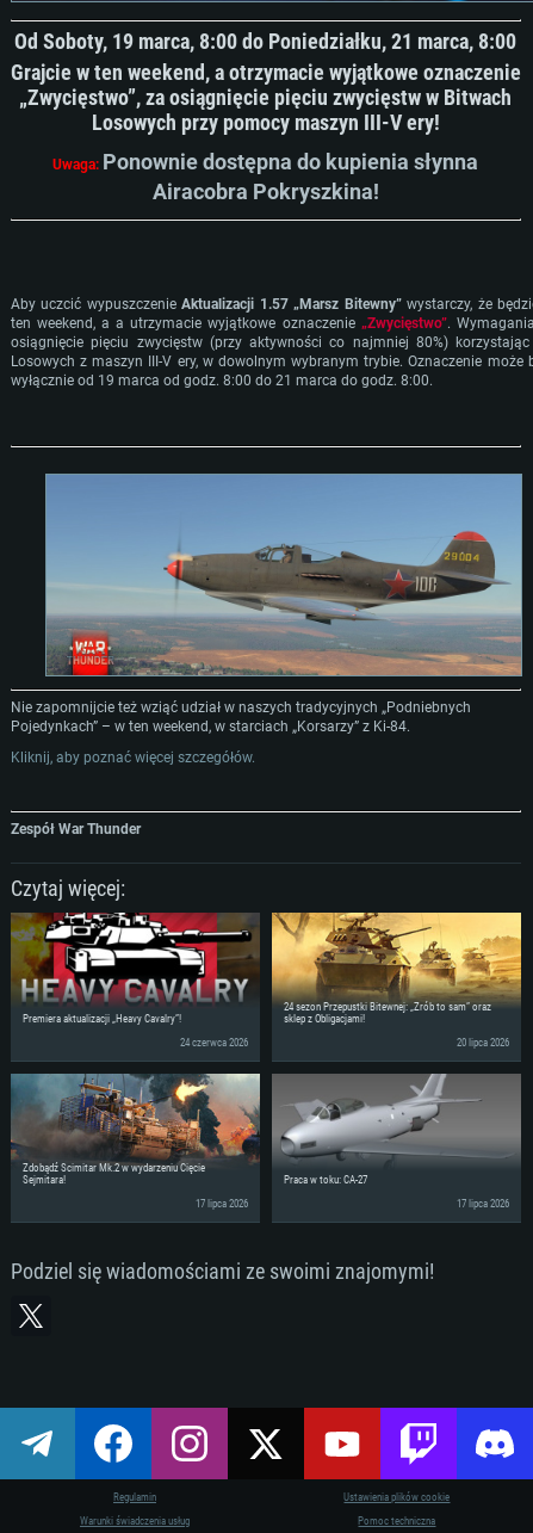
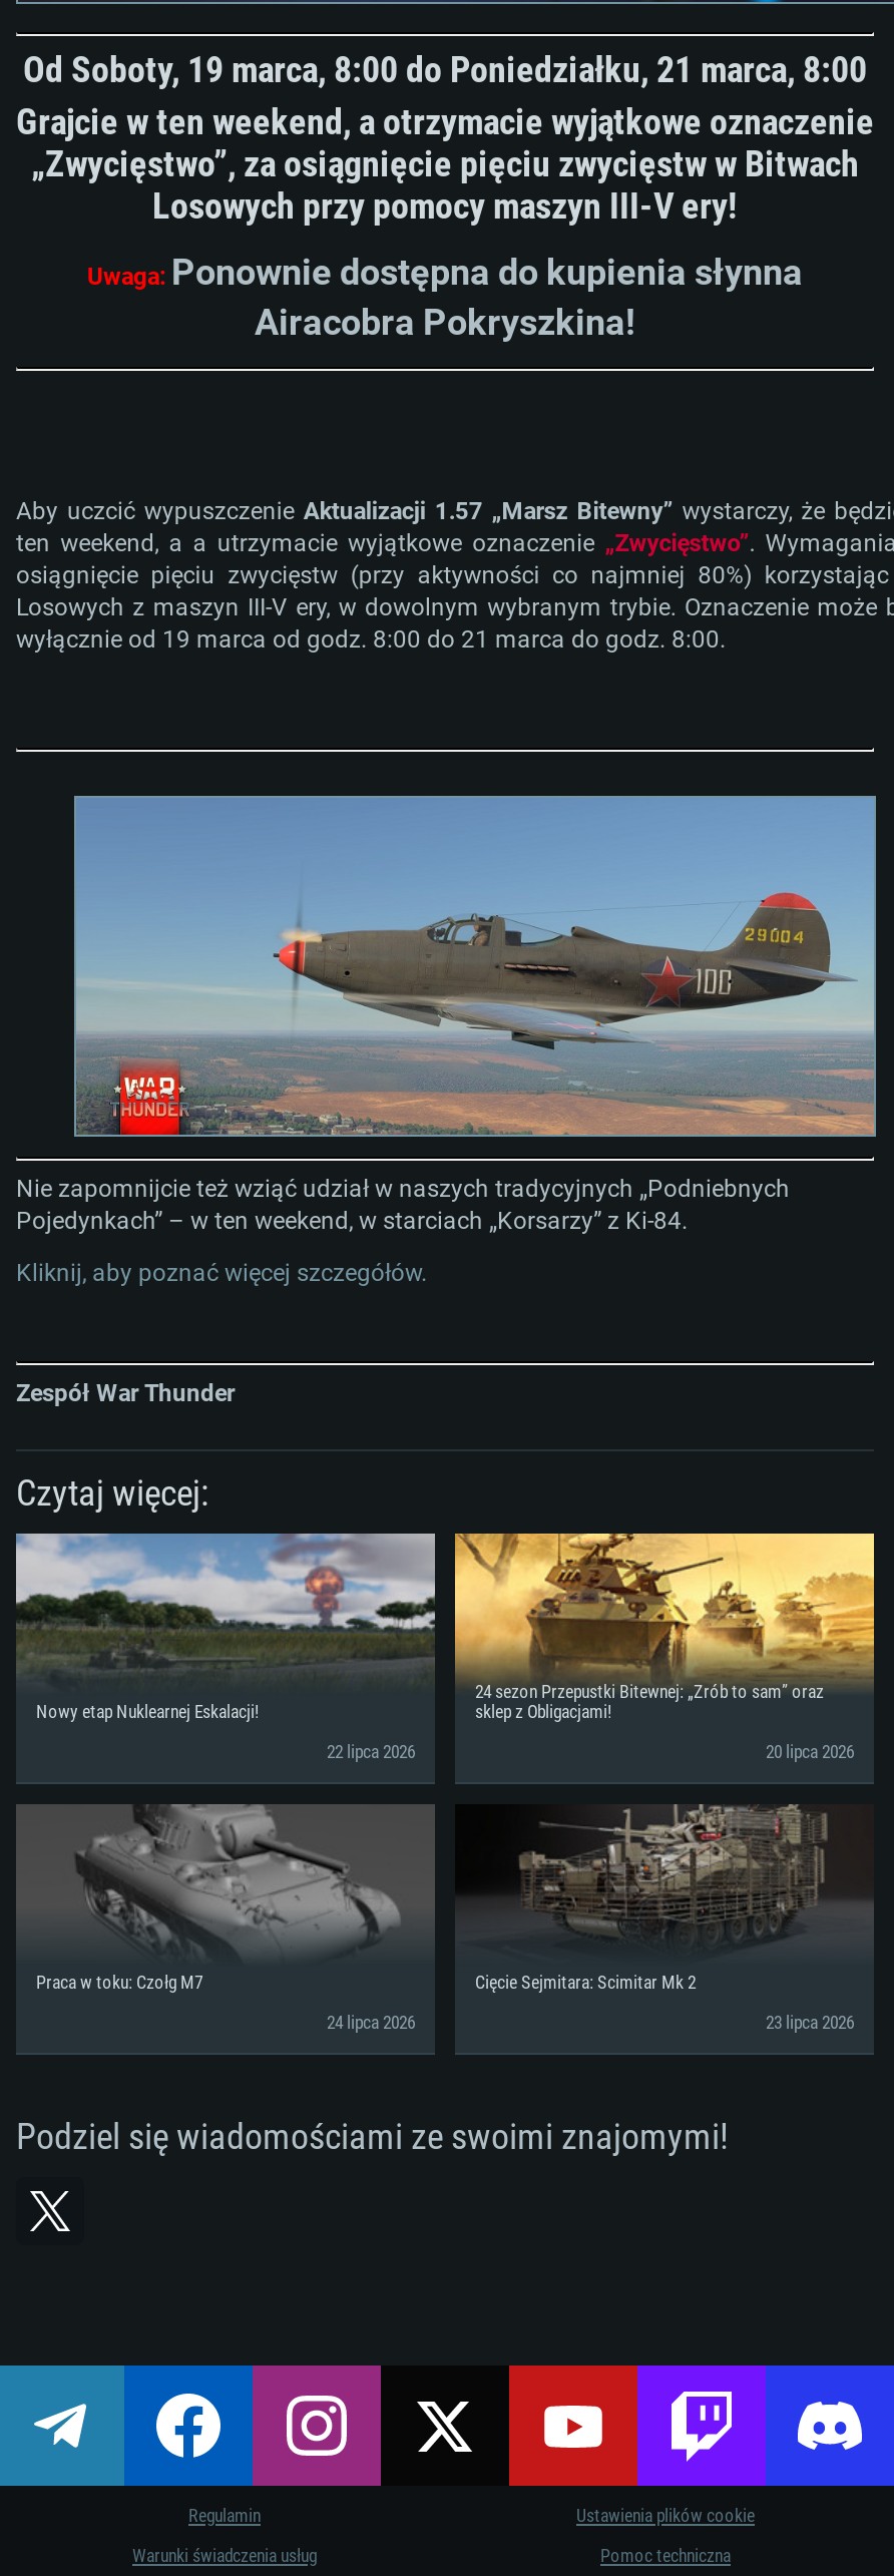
- [image]
- Premiera aktualizacji „Heavy Cavalry”!
+ [image]
+ Nowy etap Nuklearnej Eskalacji!

- 24 czerwca 2026
+ 22 lipca 2026

- [image]
- Zdobądź Scimitar Mk.2 w wydarzeniu Cięcie
- Sejmitara!
+ [image]
+ Praca w toku: Czołg M7

- [image]
- Praca w toku: CA-27
+ [image]
+ Cięcie Sejmitara: Scimitar Mk 2

- 17 lipca 2026
+ 24 lipca 2026

- 17 lipca 2026
+ 23 lipca 2026
